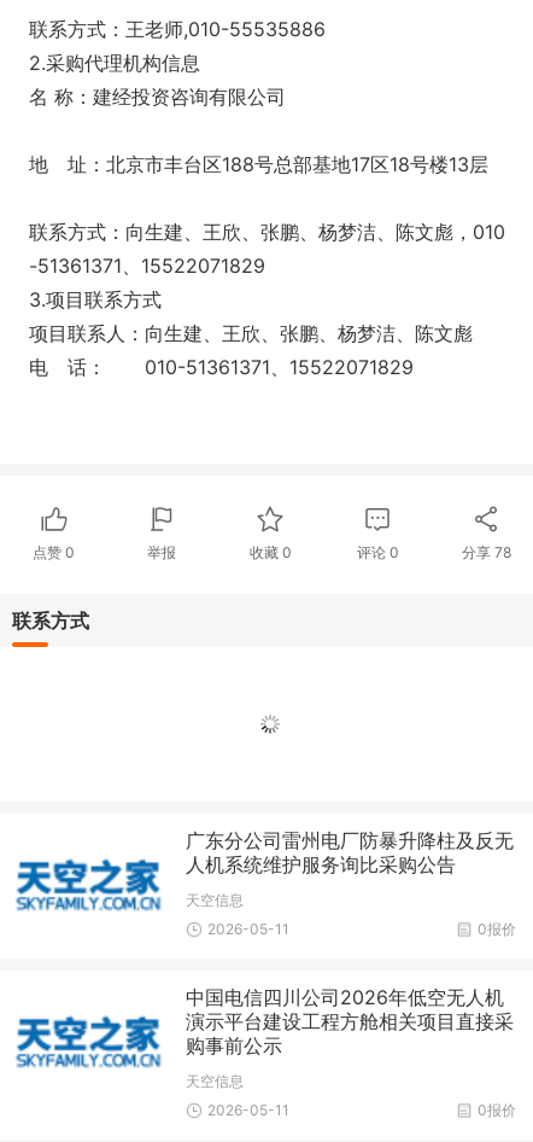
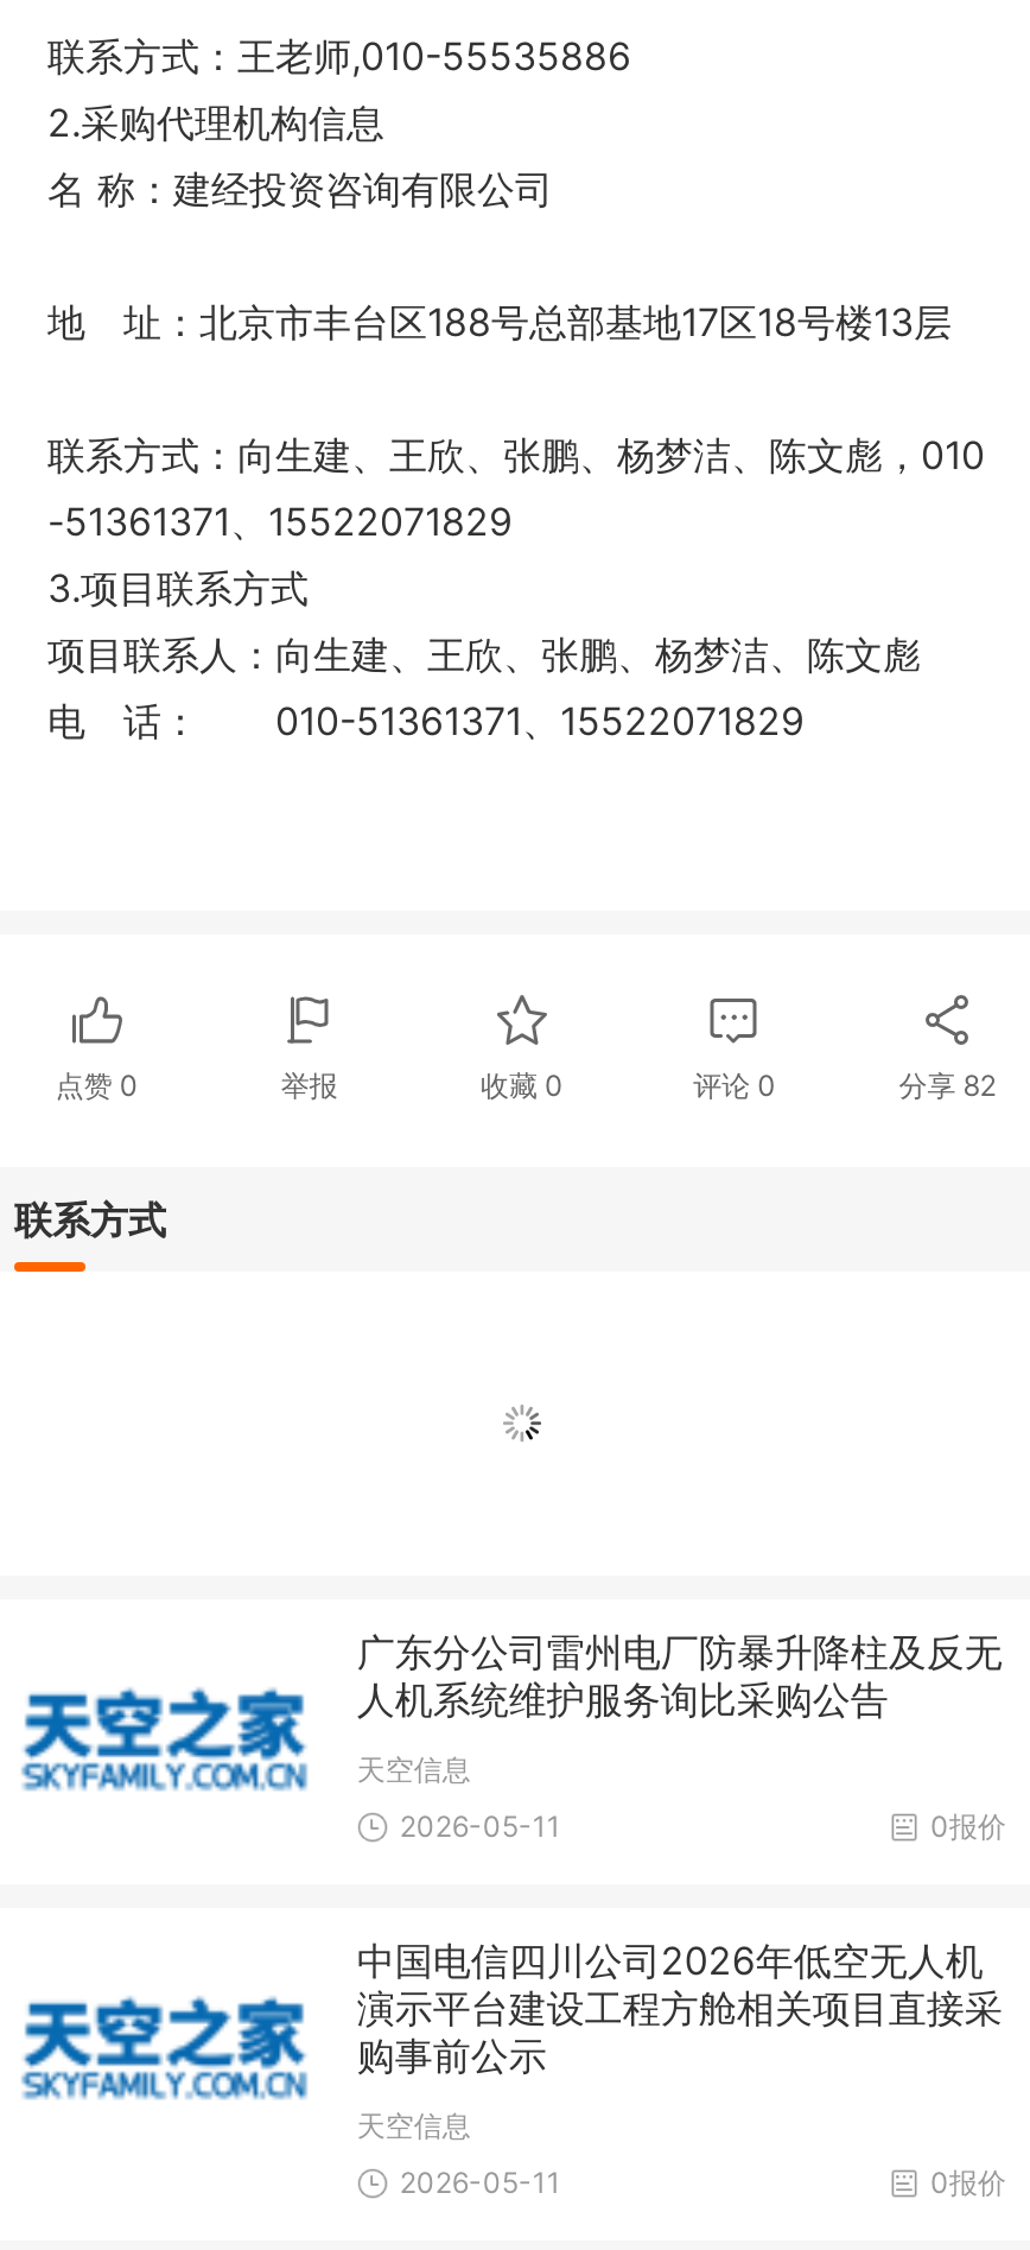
- 分享78
+ 分享82
